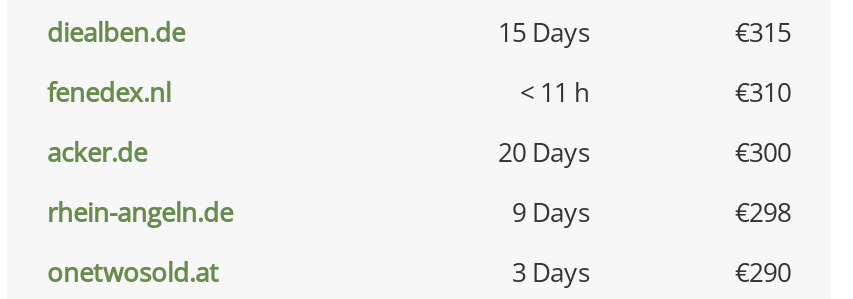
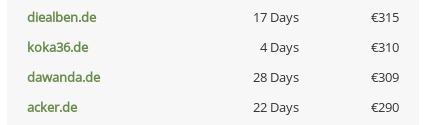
- 15 Days
+ 17 Days

- fenedex.nl
- < 11 h
+ koka36.de
+ 4 Days

+ dawanda.de
+ 28 Days
+ €309

- 20 Days
- €300
- rhein-angeln.de
- 9 Days
- €298
- onetwosold.at
- 3 Days
+ 22 Days

moved down: acker.de
